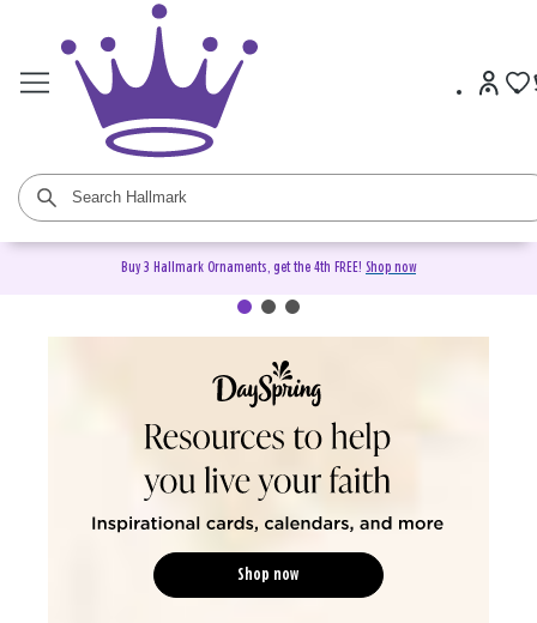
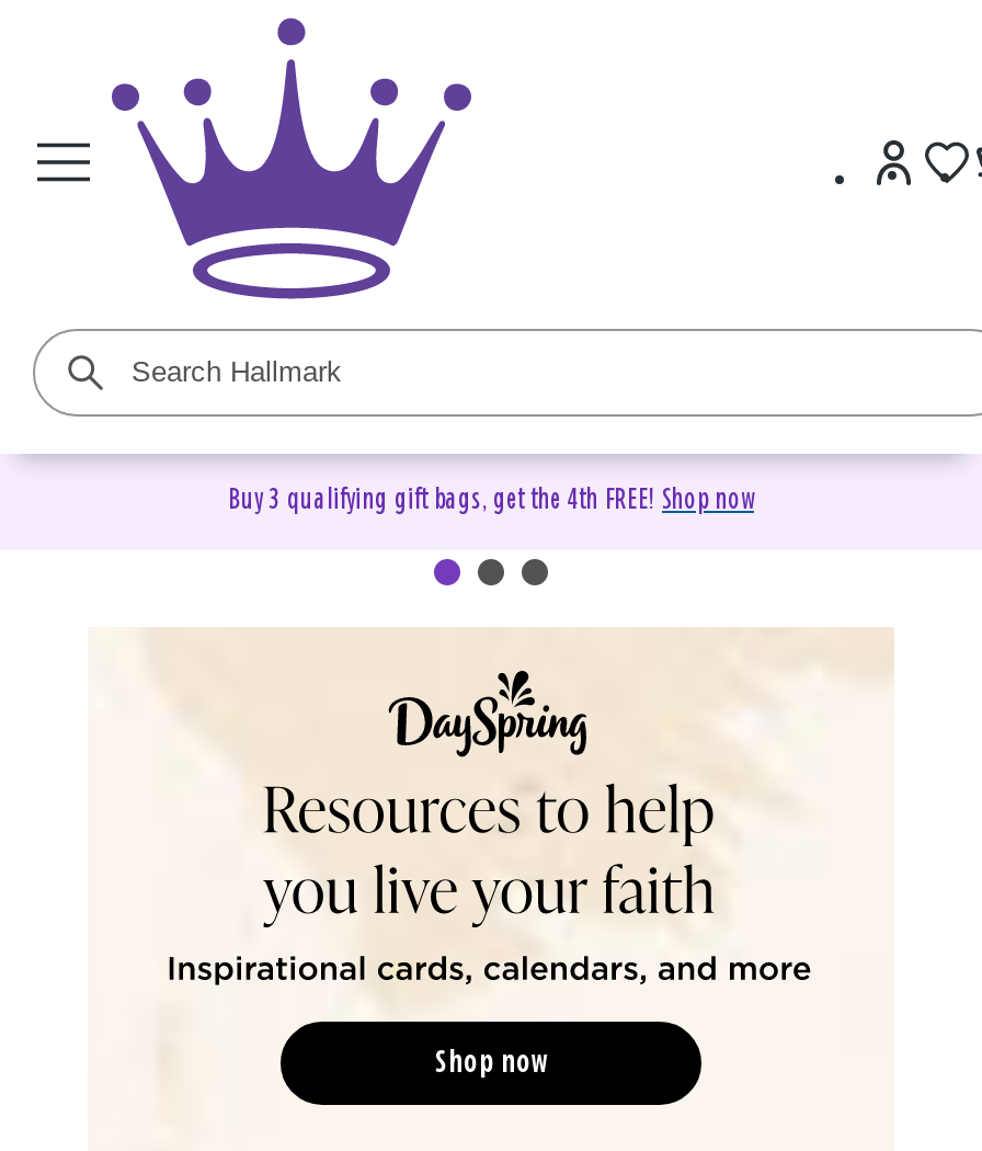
- Buy 3 Hallmark Ornaments, get the 4th FREE! Shop now
+ Buy 3 qualifying gift bags, get the 4th FREE! Shop now
